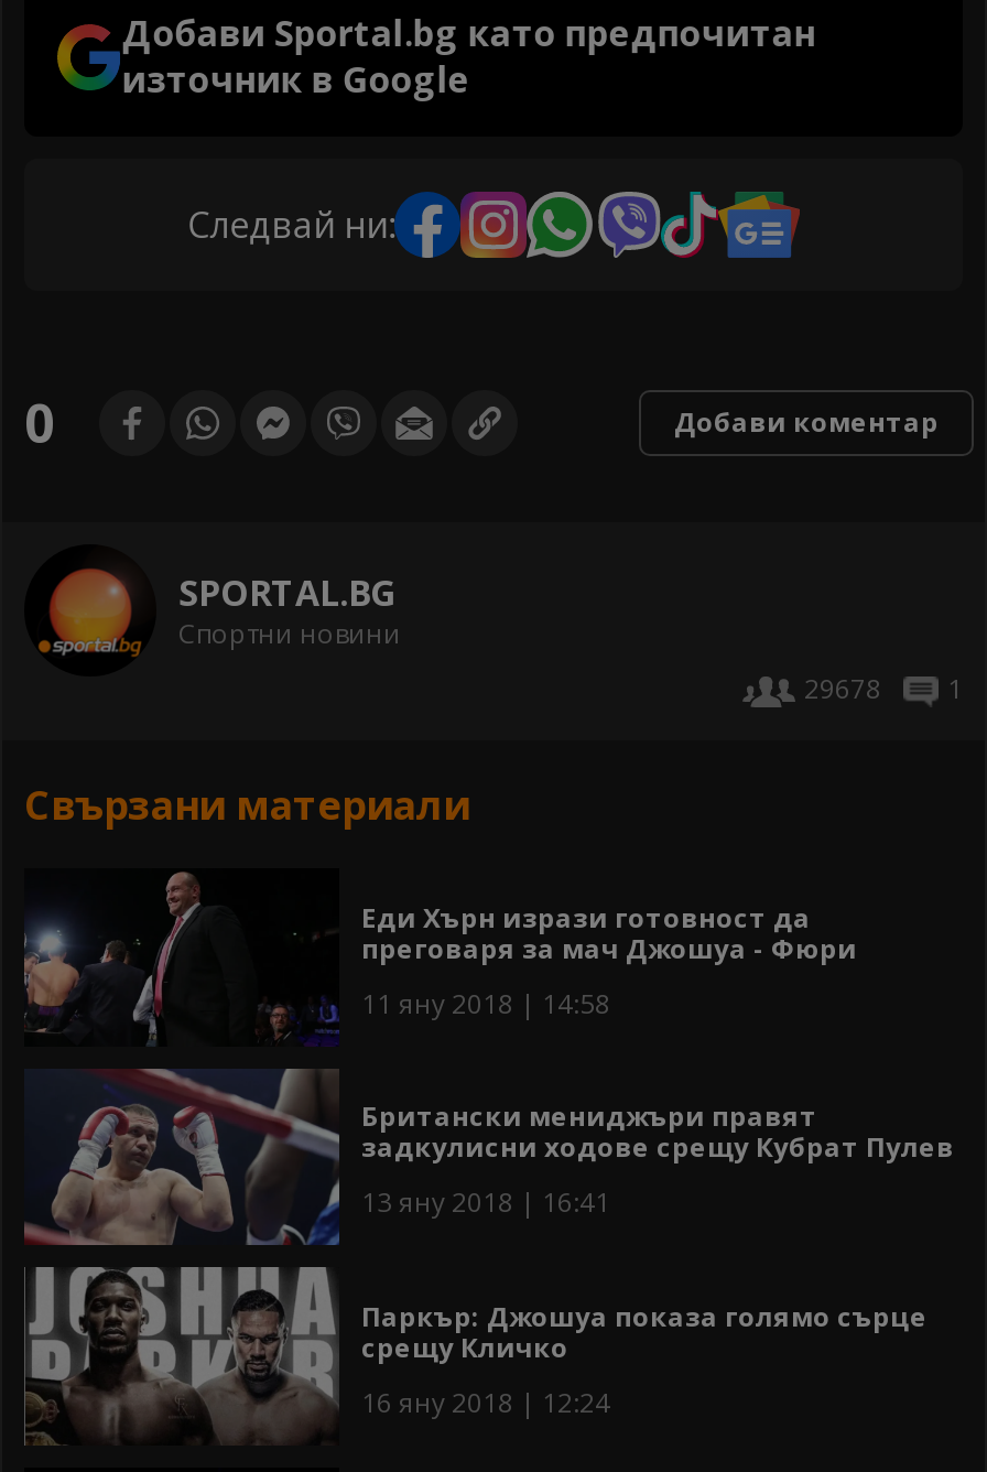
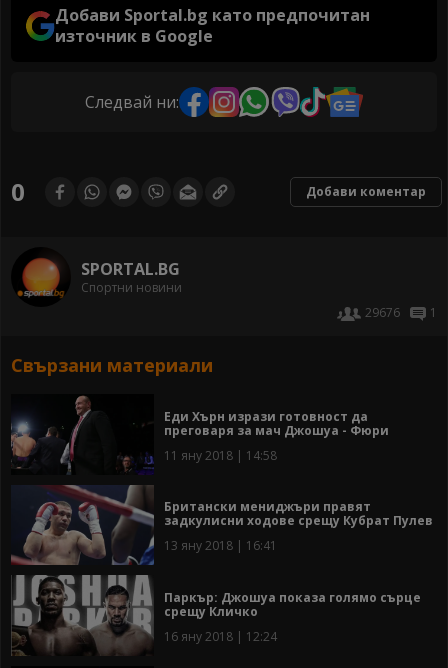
- 29678 1
+ 29676 1
